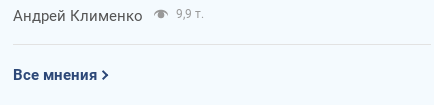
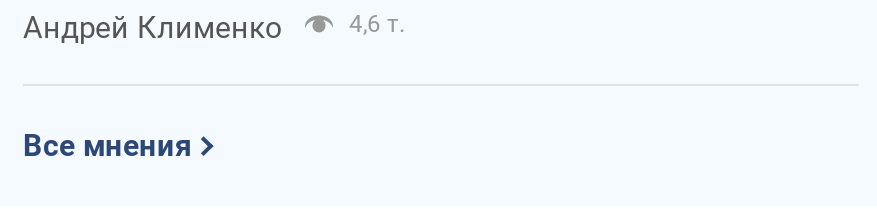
- 9,9 т.
+ 4,6 т.
